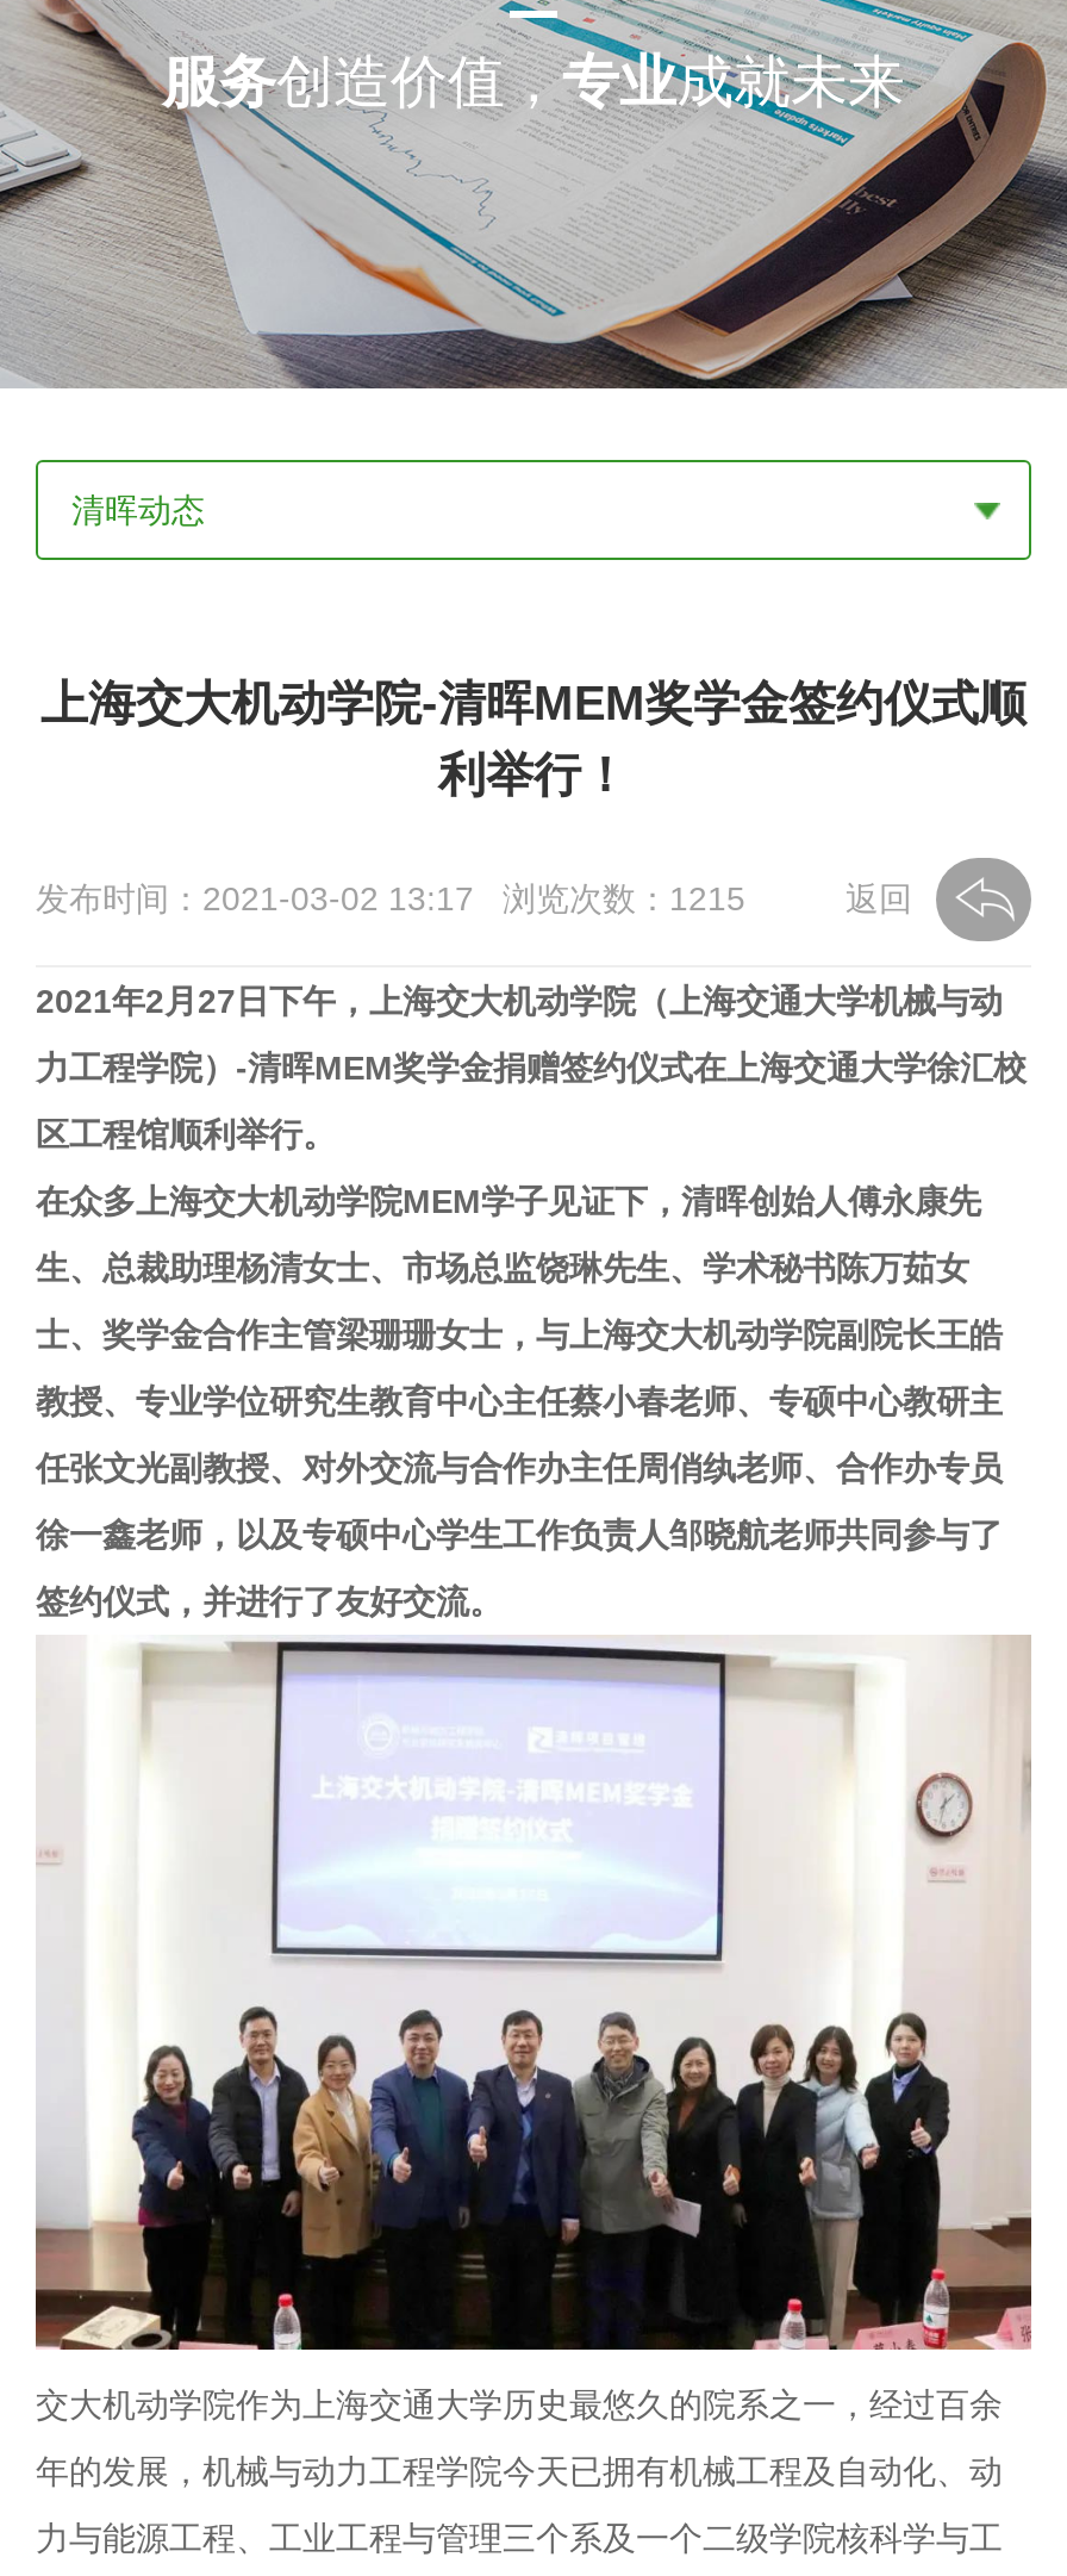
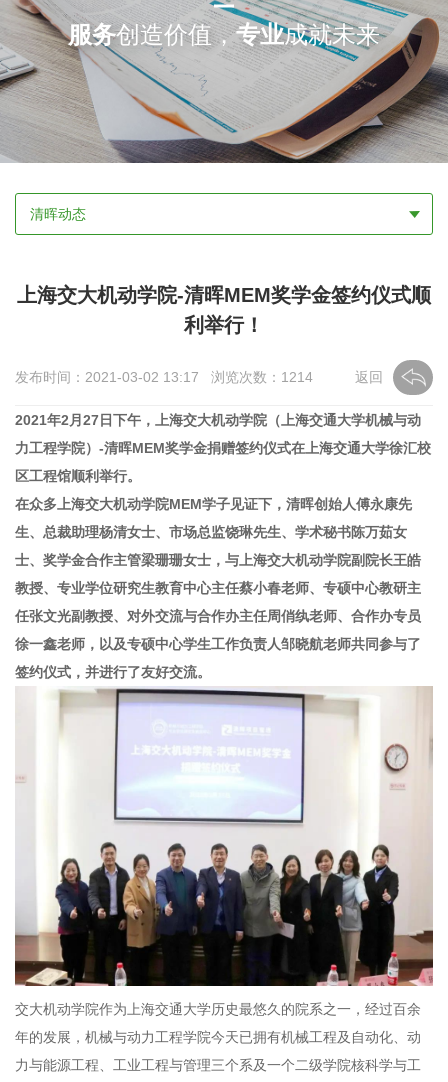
- 发布时间：2021-03-02 13:17 浏览次数：1215
+ 发布时间：2021-03-02 13:17 浏览次数：1214
